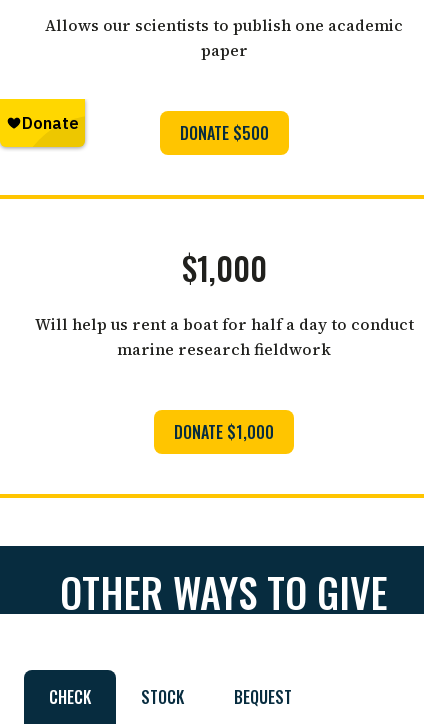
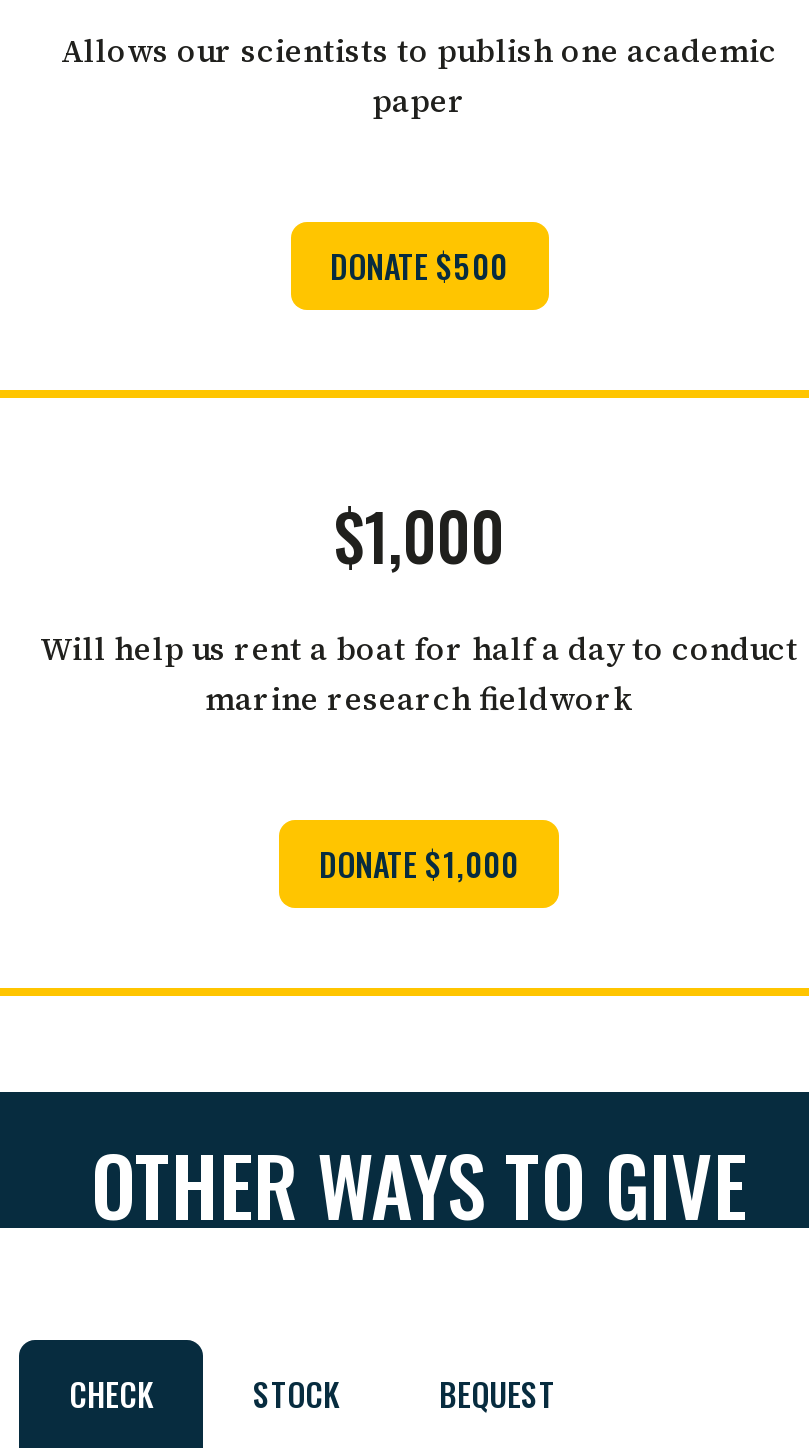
- [image]
